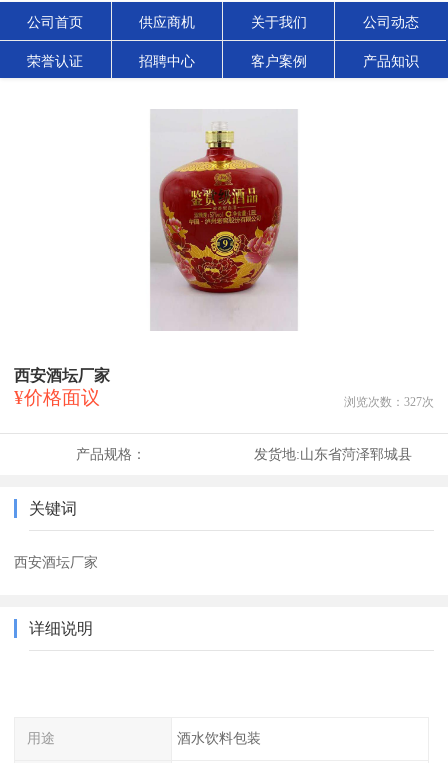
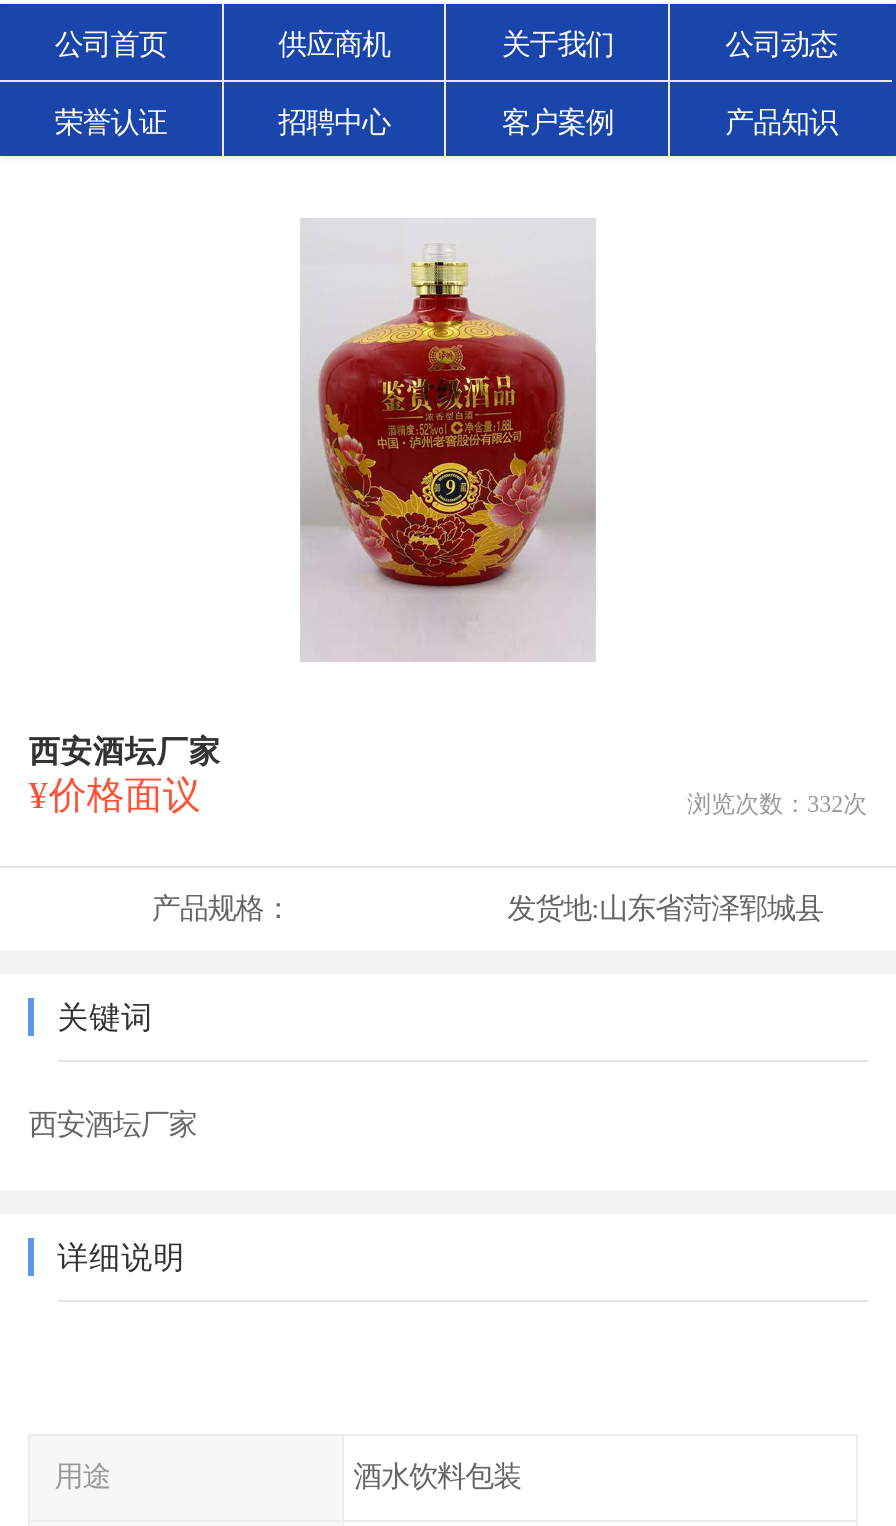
- 浏览次数：327次
+ 浏览次数：332次
